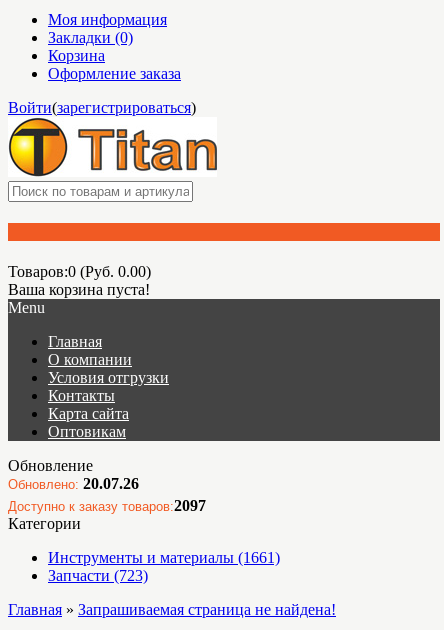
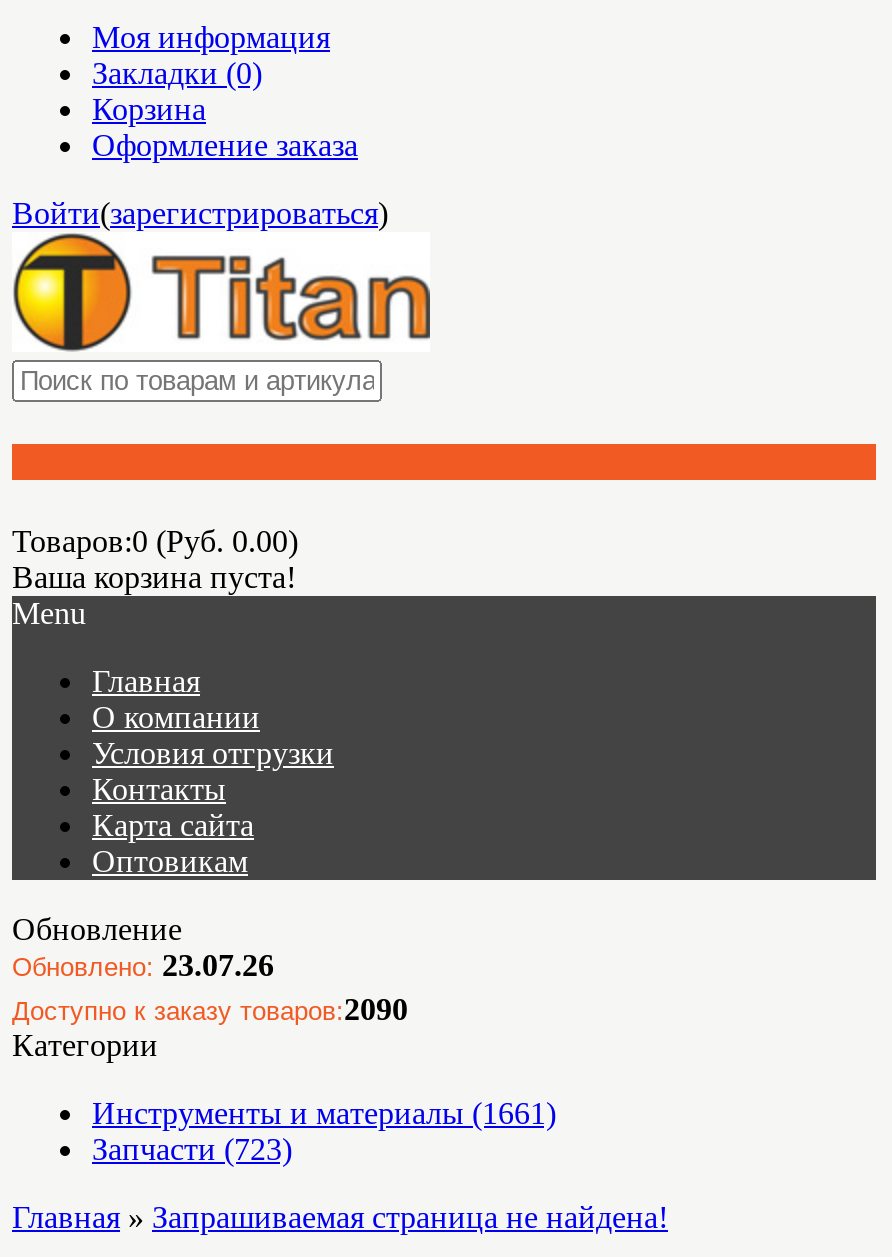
- Обновлено: 20.07.26
+ Обновлено: 23.07.26

- Доступно к заказу товаров:2097
+ Доступно к заказу товаров:2090
